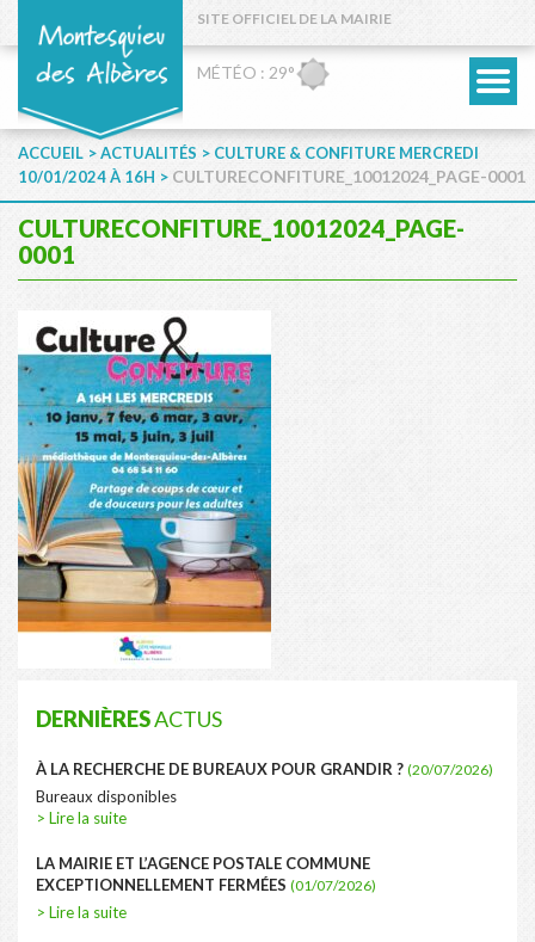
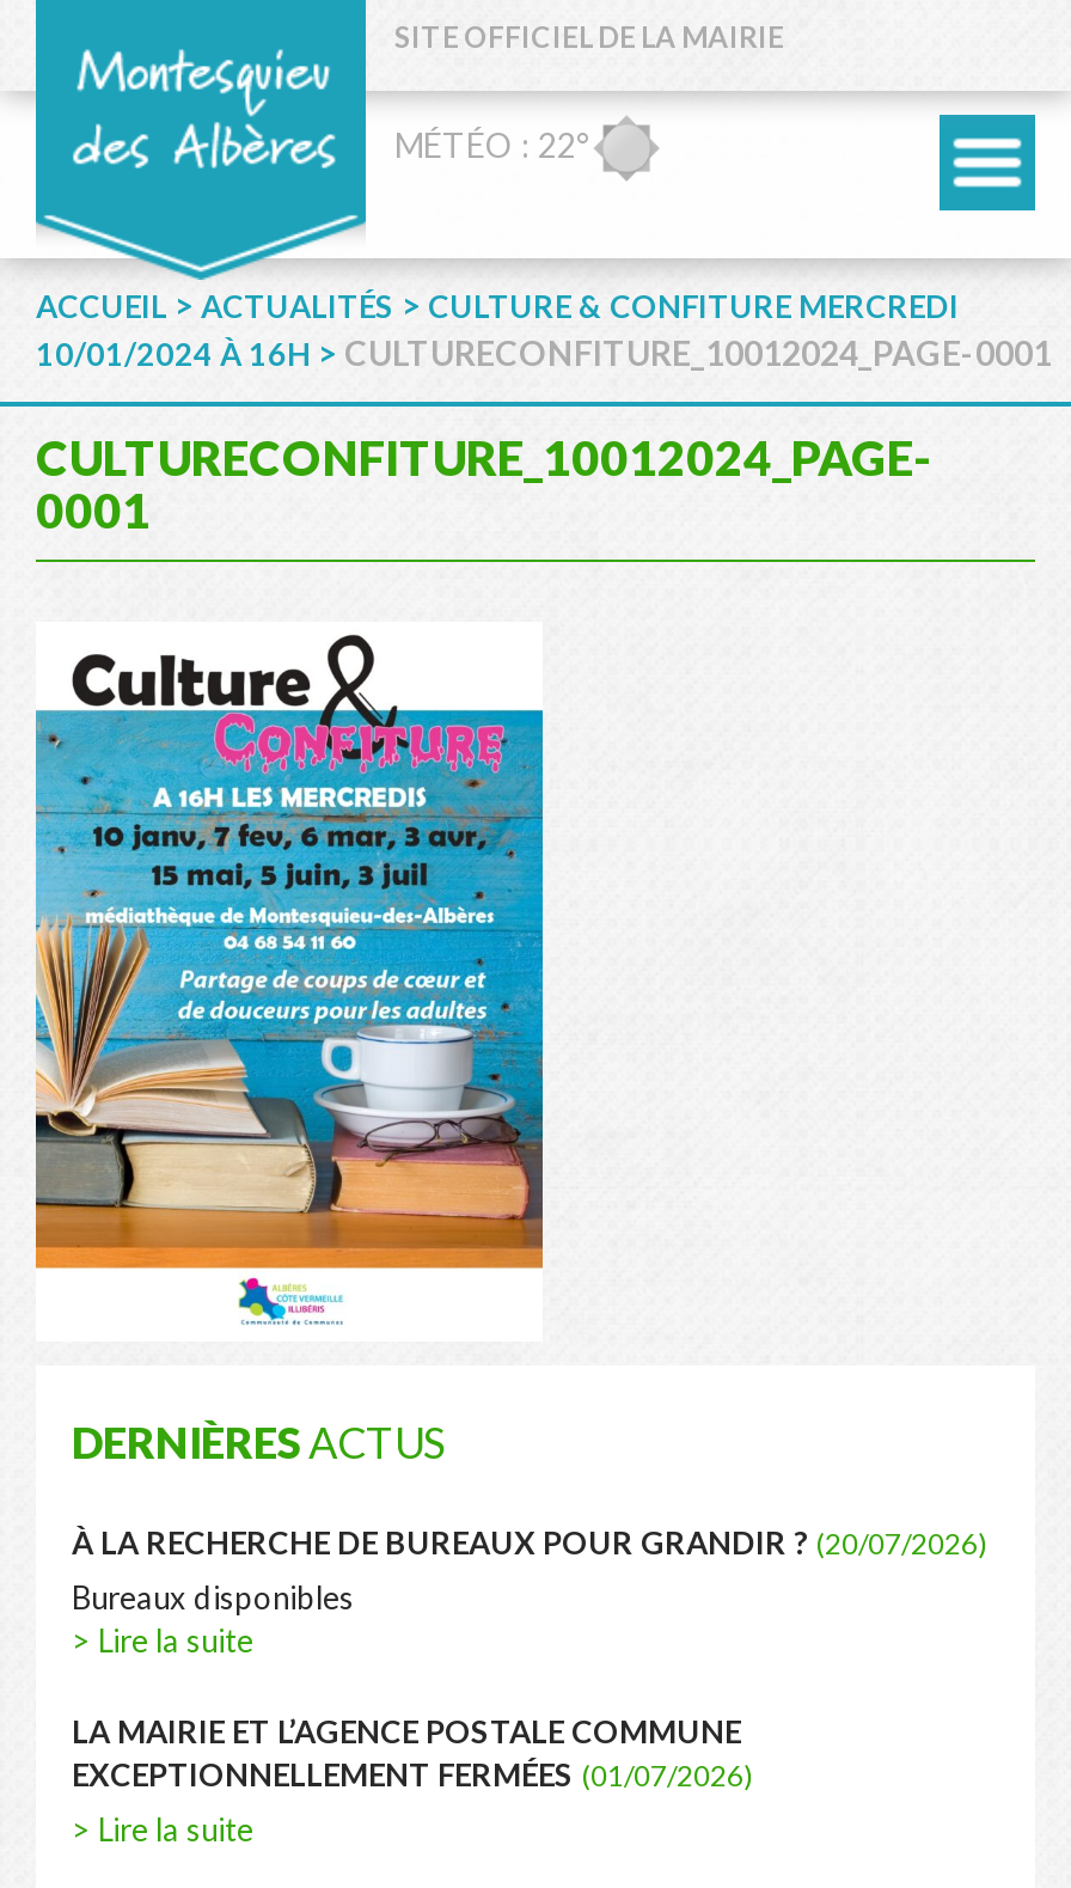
- MÉTÉO : 29°
+ MÉTÉO : 22°
